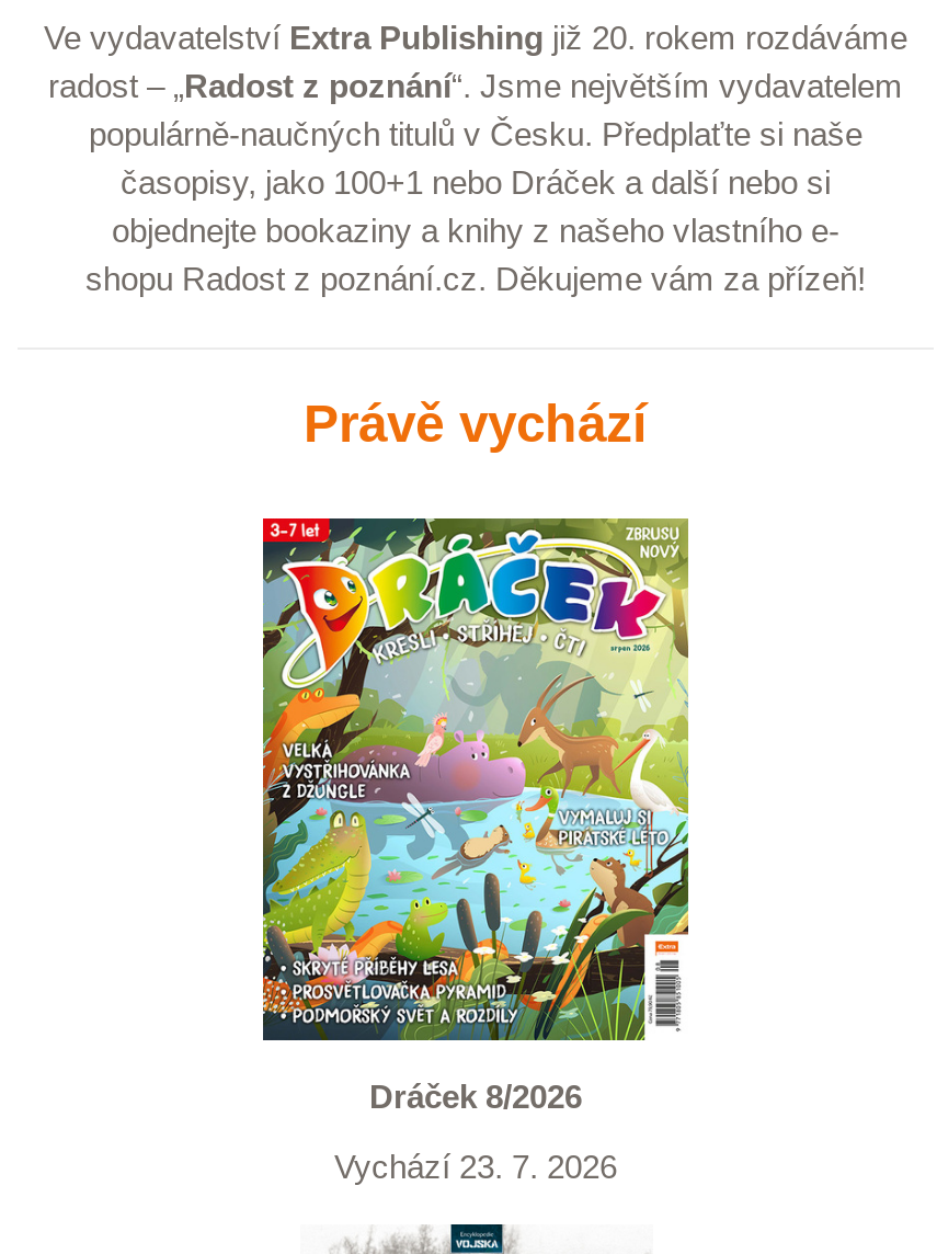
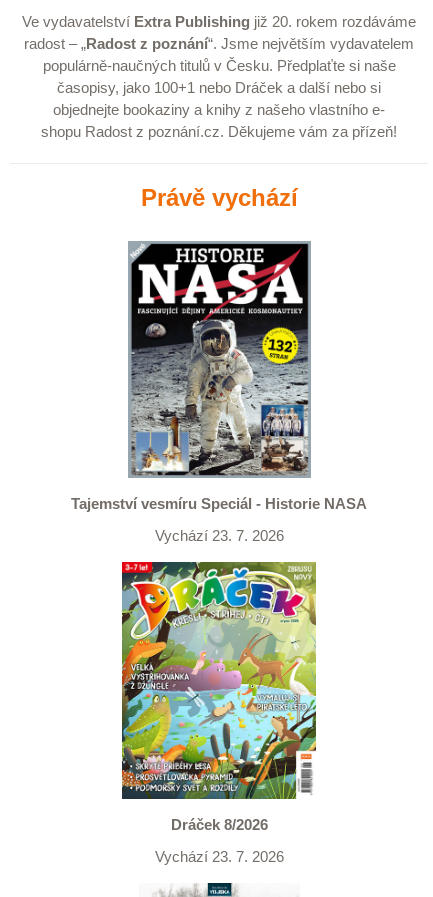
+ [image]
+ Tajemství vesmíru Speciál - Historie NASA
+ Vychází 23. 7. 2026
